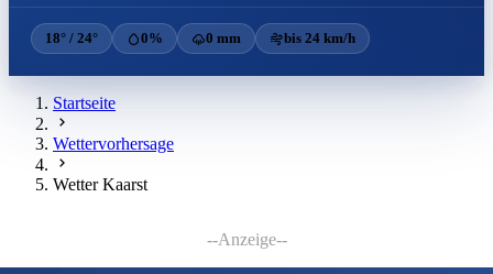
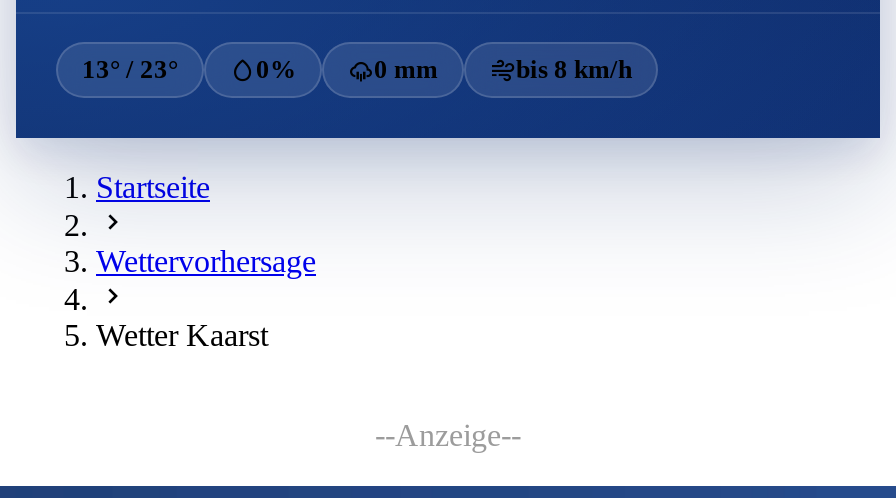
- 18° / 24°
+ 13° / 23°

- bis 24 km/h
+ bis 8 km/h
